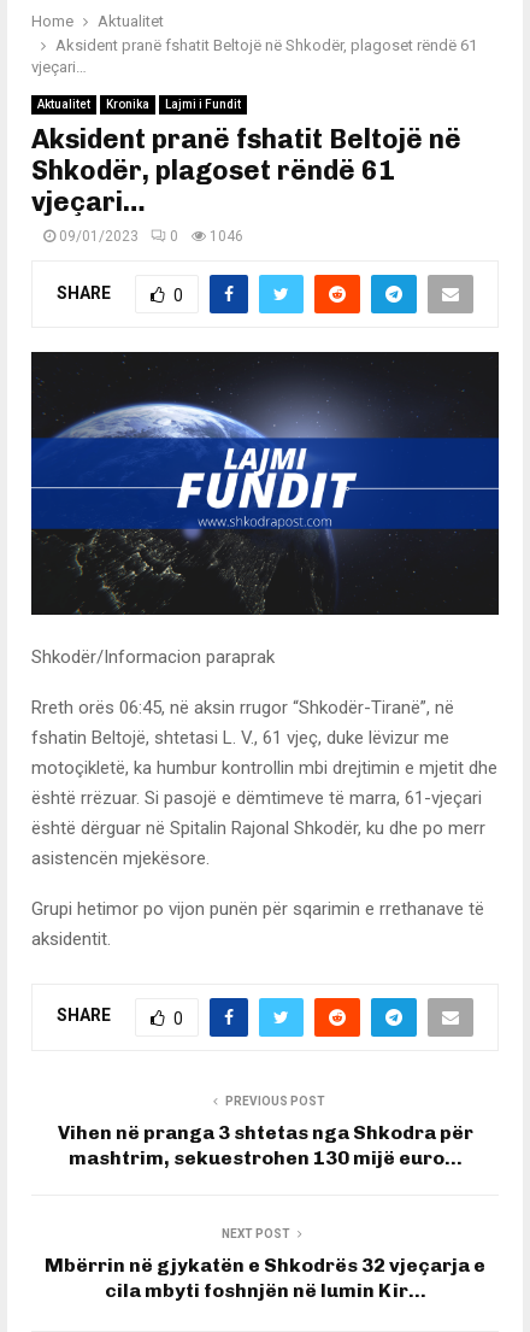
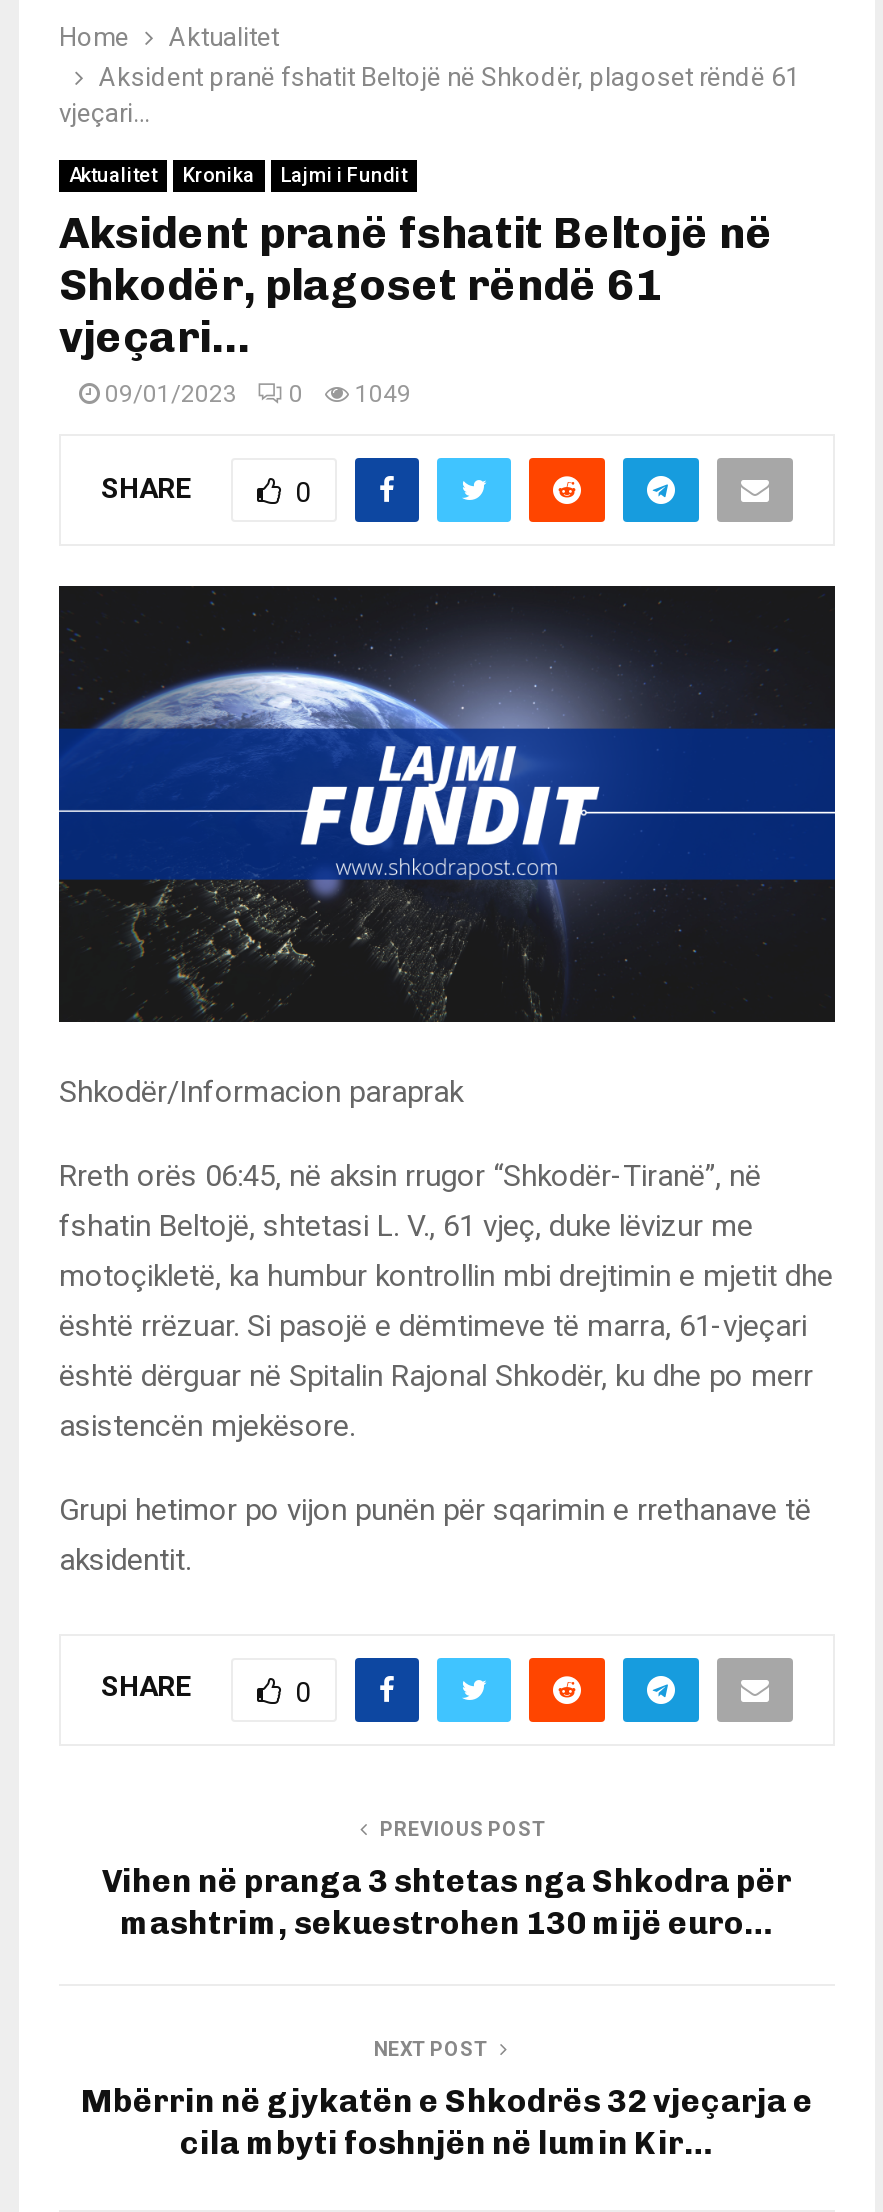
- 09/01/2023 0 1046
+ 09/01/2023 0 1049
